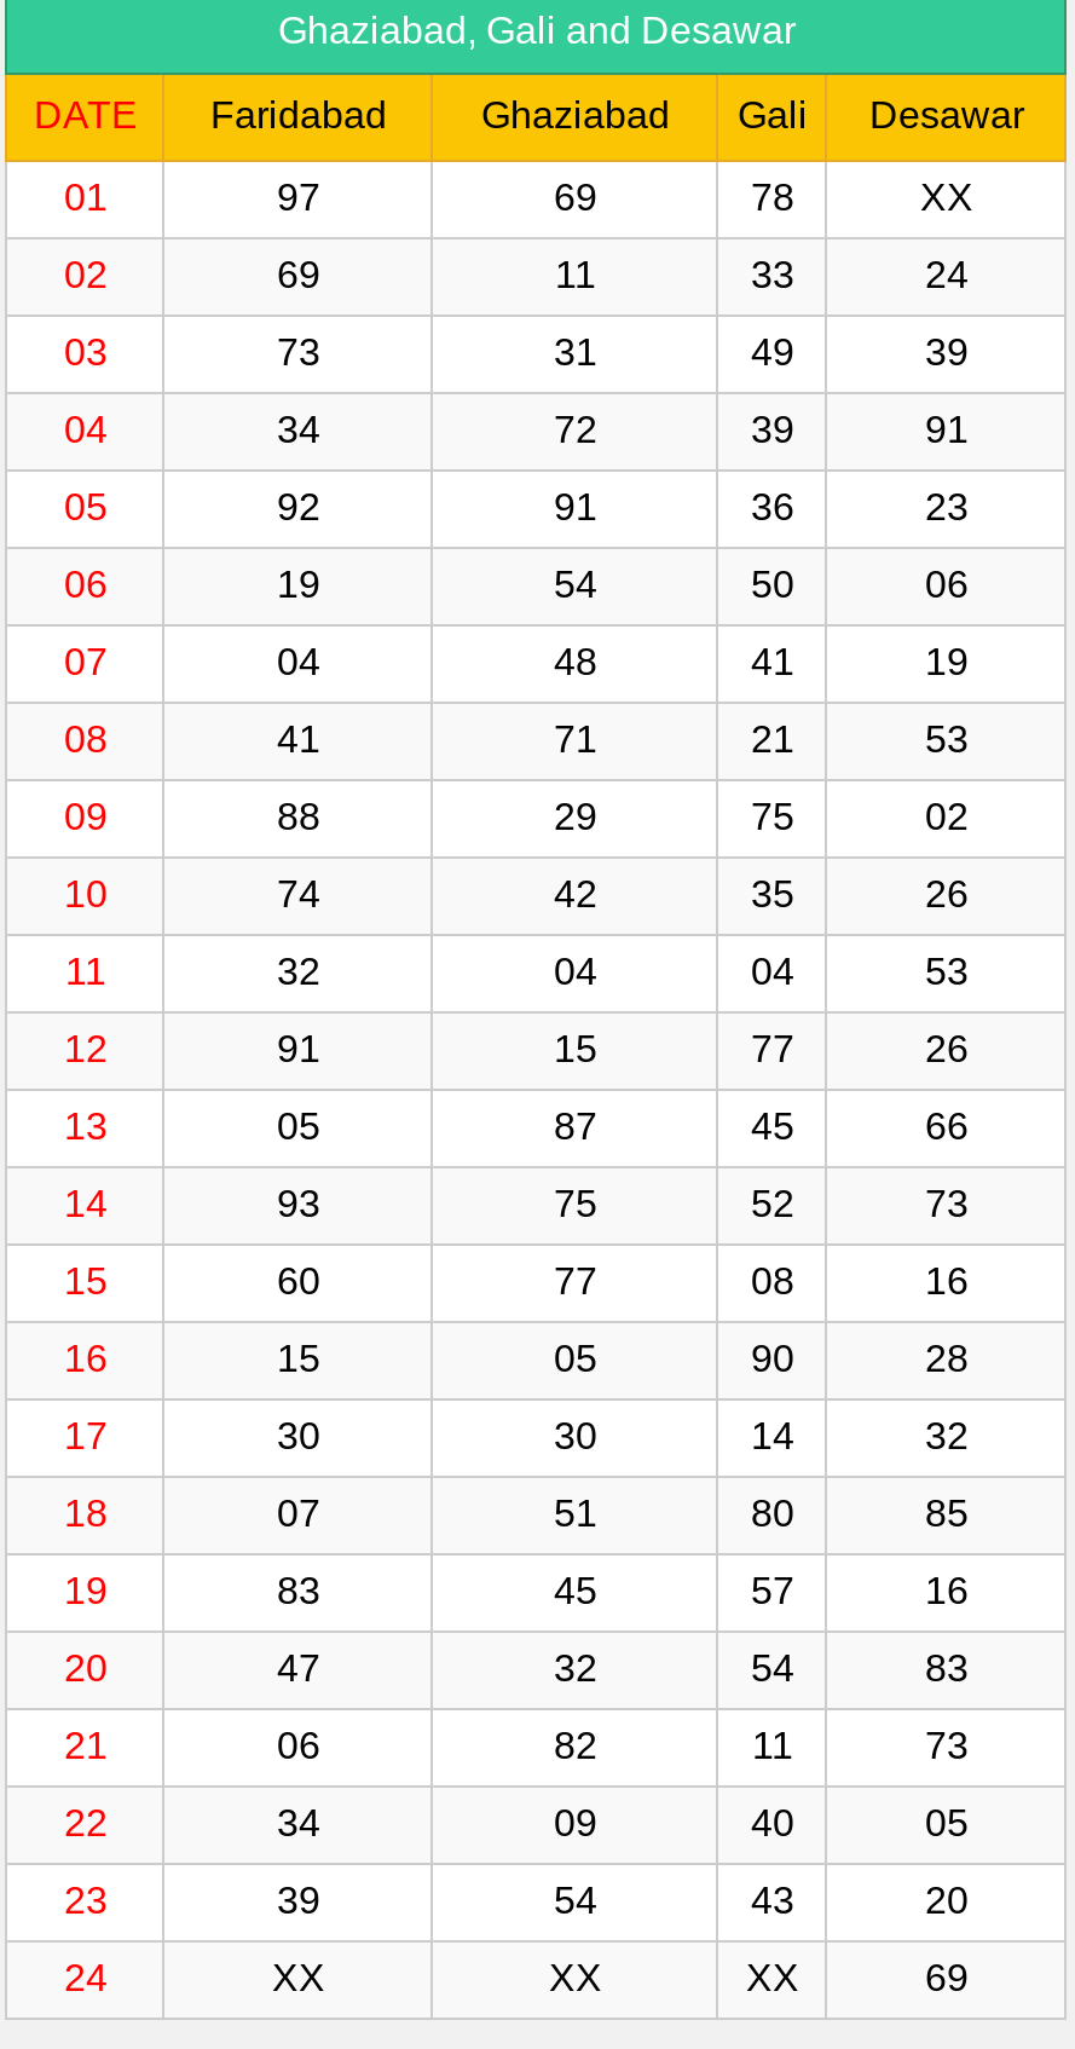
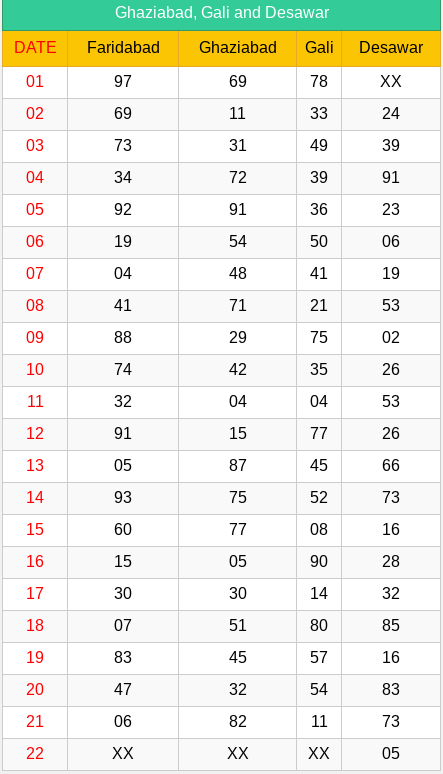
- 34
- 09
- 40
- 05
- 23
- 39
- 54
- 43
- 20
- 24

- 69
+ 05
